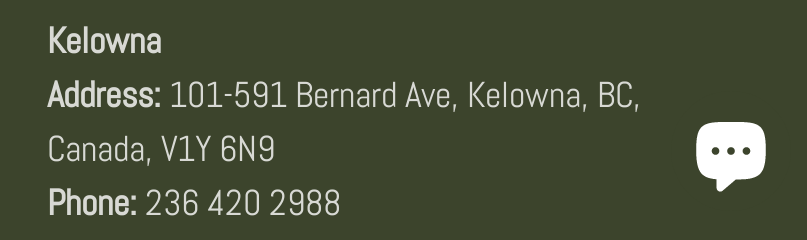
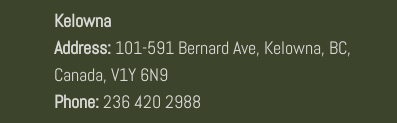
- [image]
